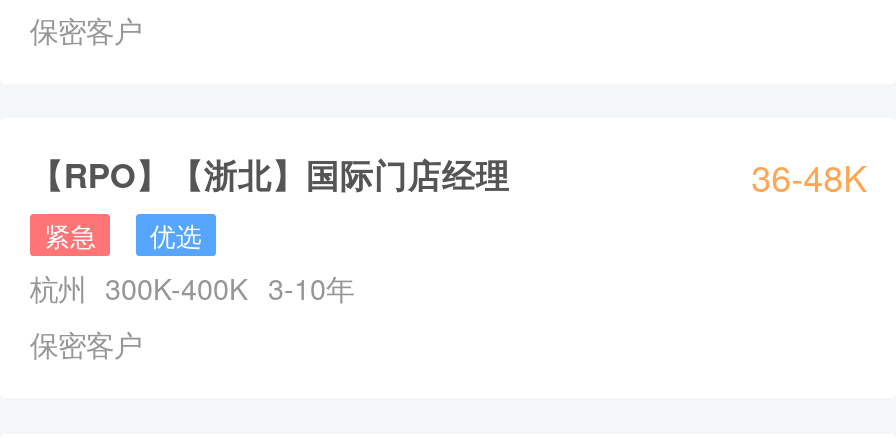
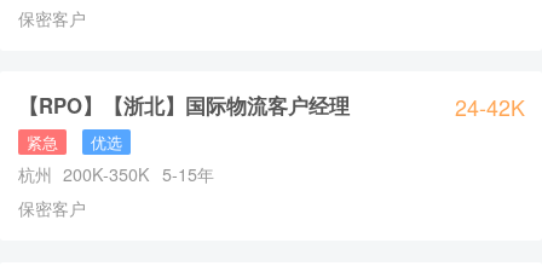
- 【RPO】【浙北】国际门店经理
+ 【RPO】【浙北】国际物流客户经理

- 36-48K
+ 24-42K

- 杭州 300K-400K 3-10年
+ 杭州 200K-350K 5-15年
